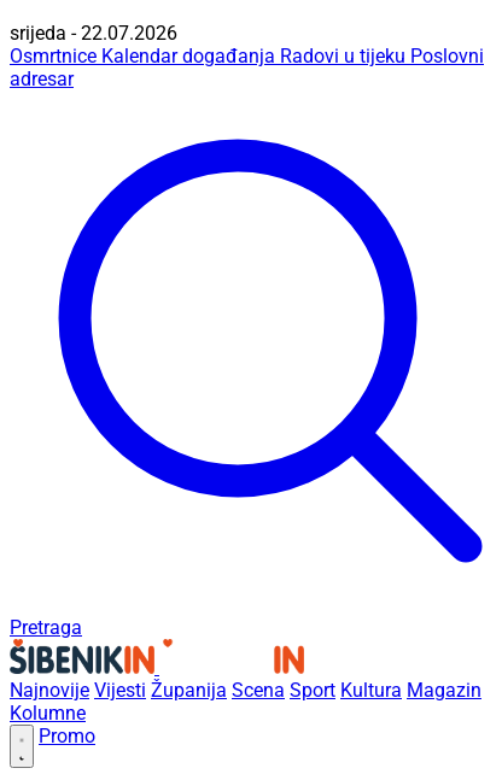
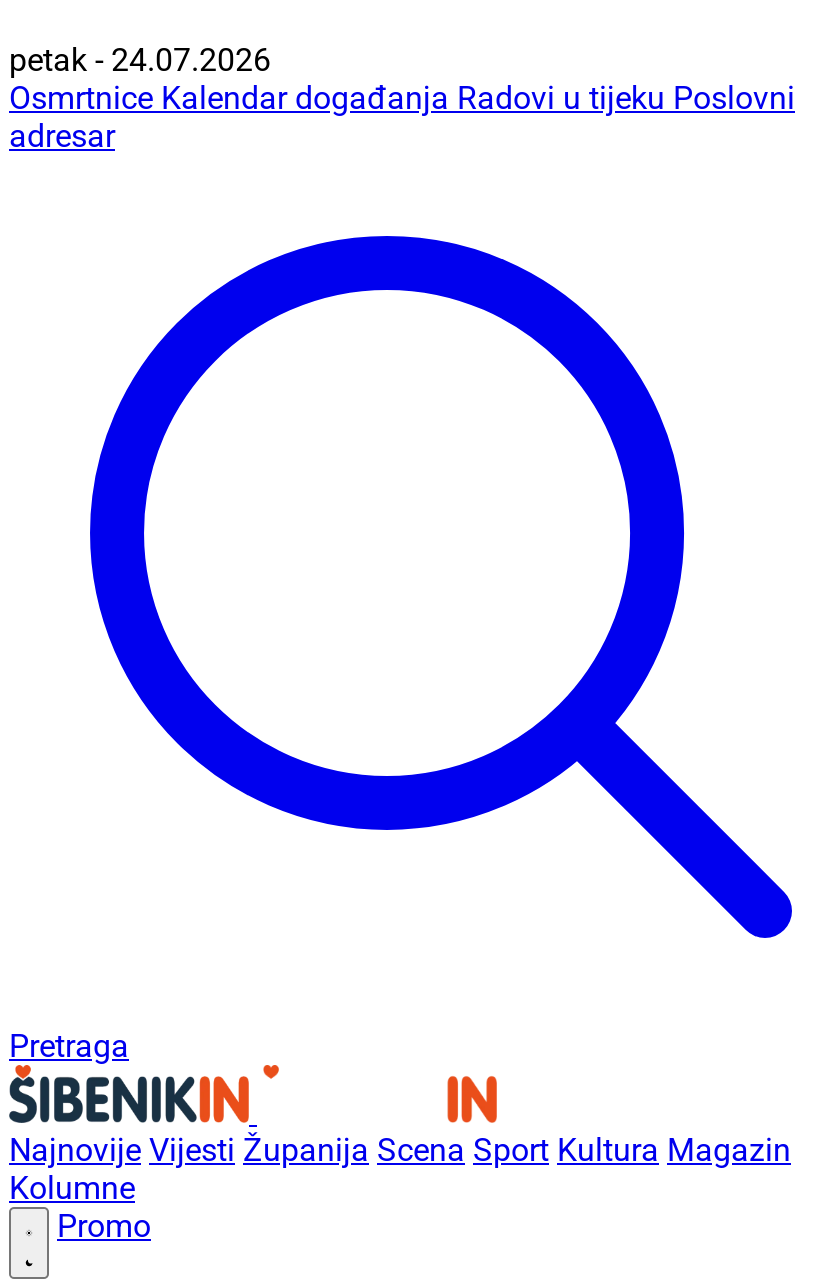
- srijeda - 22.07.2026
+ petak - 24.07.2026
